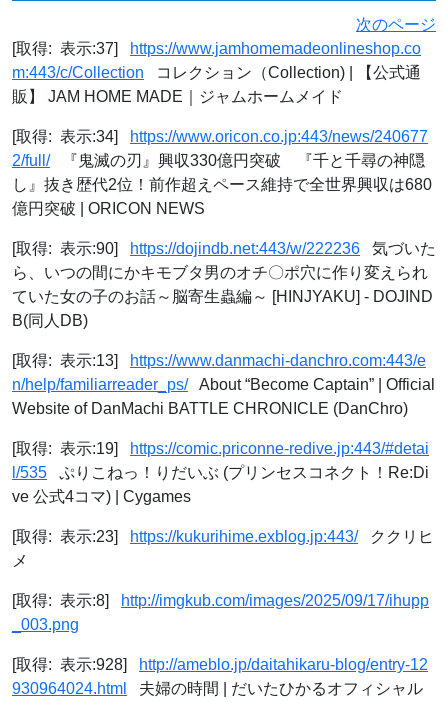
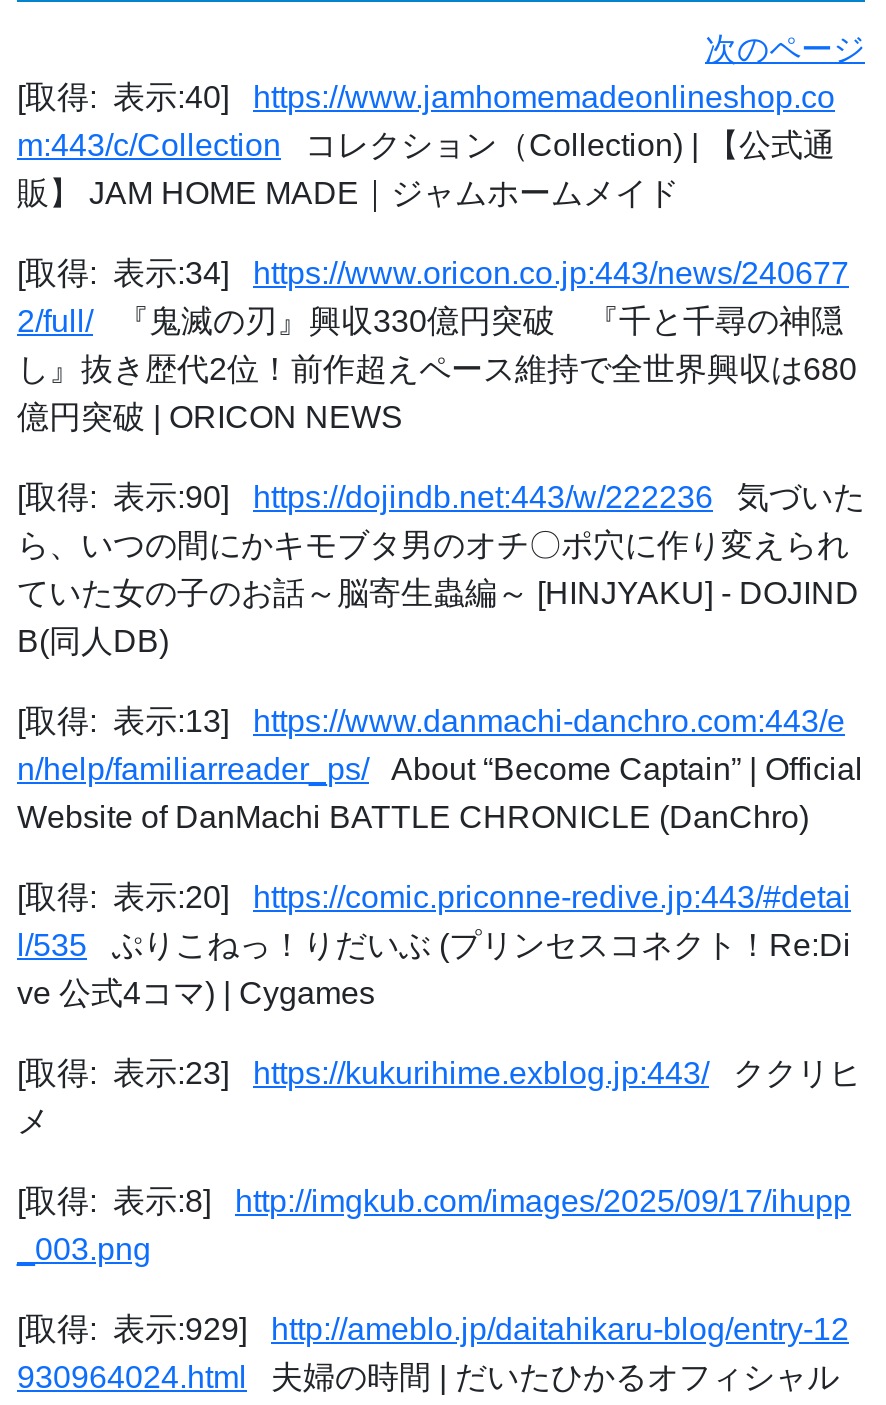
- [取得: 表示:37] https://www.jamhomemadeonlineshop.co
+ [取得: 表示:40] https://www.jamhomemadeonlineshop.co

- [取得: 表示:19] https://comic.priconne-redive.jp:443/#detai
+ [取得: 表示:20] https://comic.priconne-redive.jp:443/#detai

- [取得: 表示:928] http://ameblo.jp/daitahikaru-blog/entry-12
+ [取得: 表示:929] http://ameblo.jp/daitahikaru-blog/entry-12
